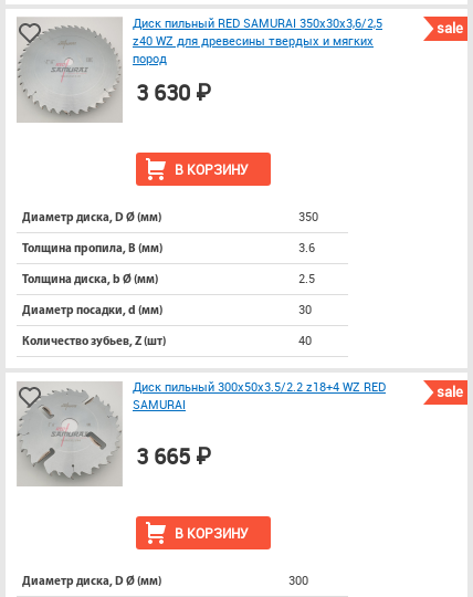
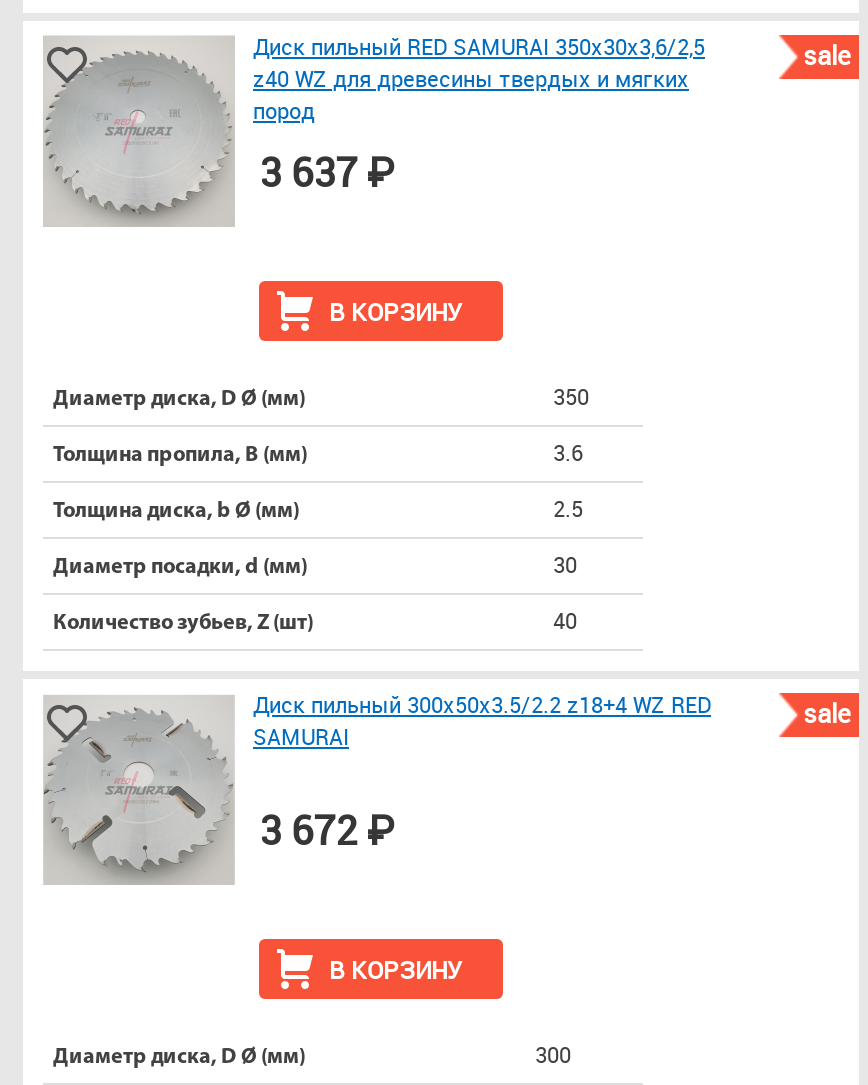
- 3 630 ₽
+ 3 637 ₽

- 3 665 ₽
+ 3 672 ₽
